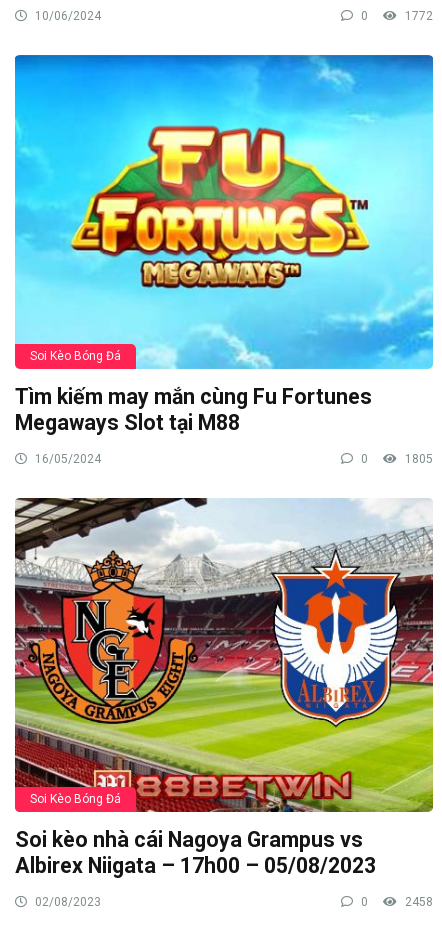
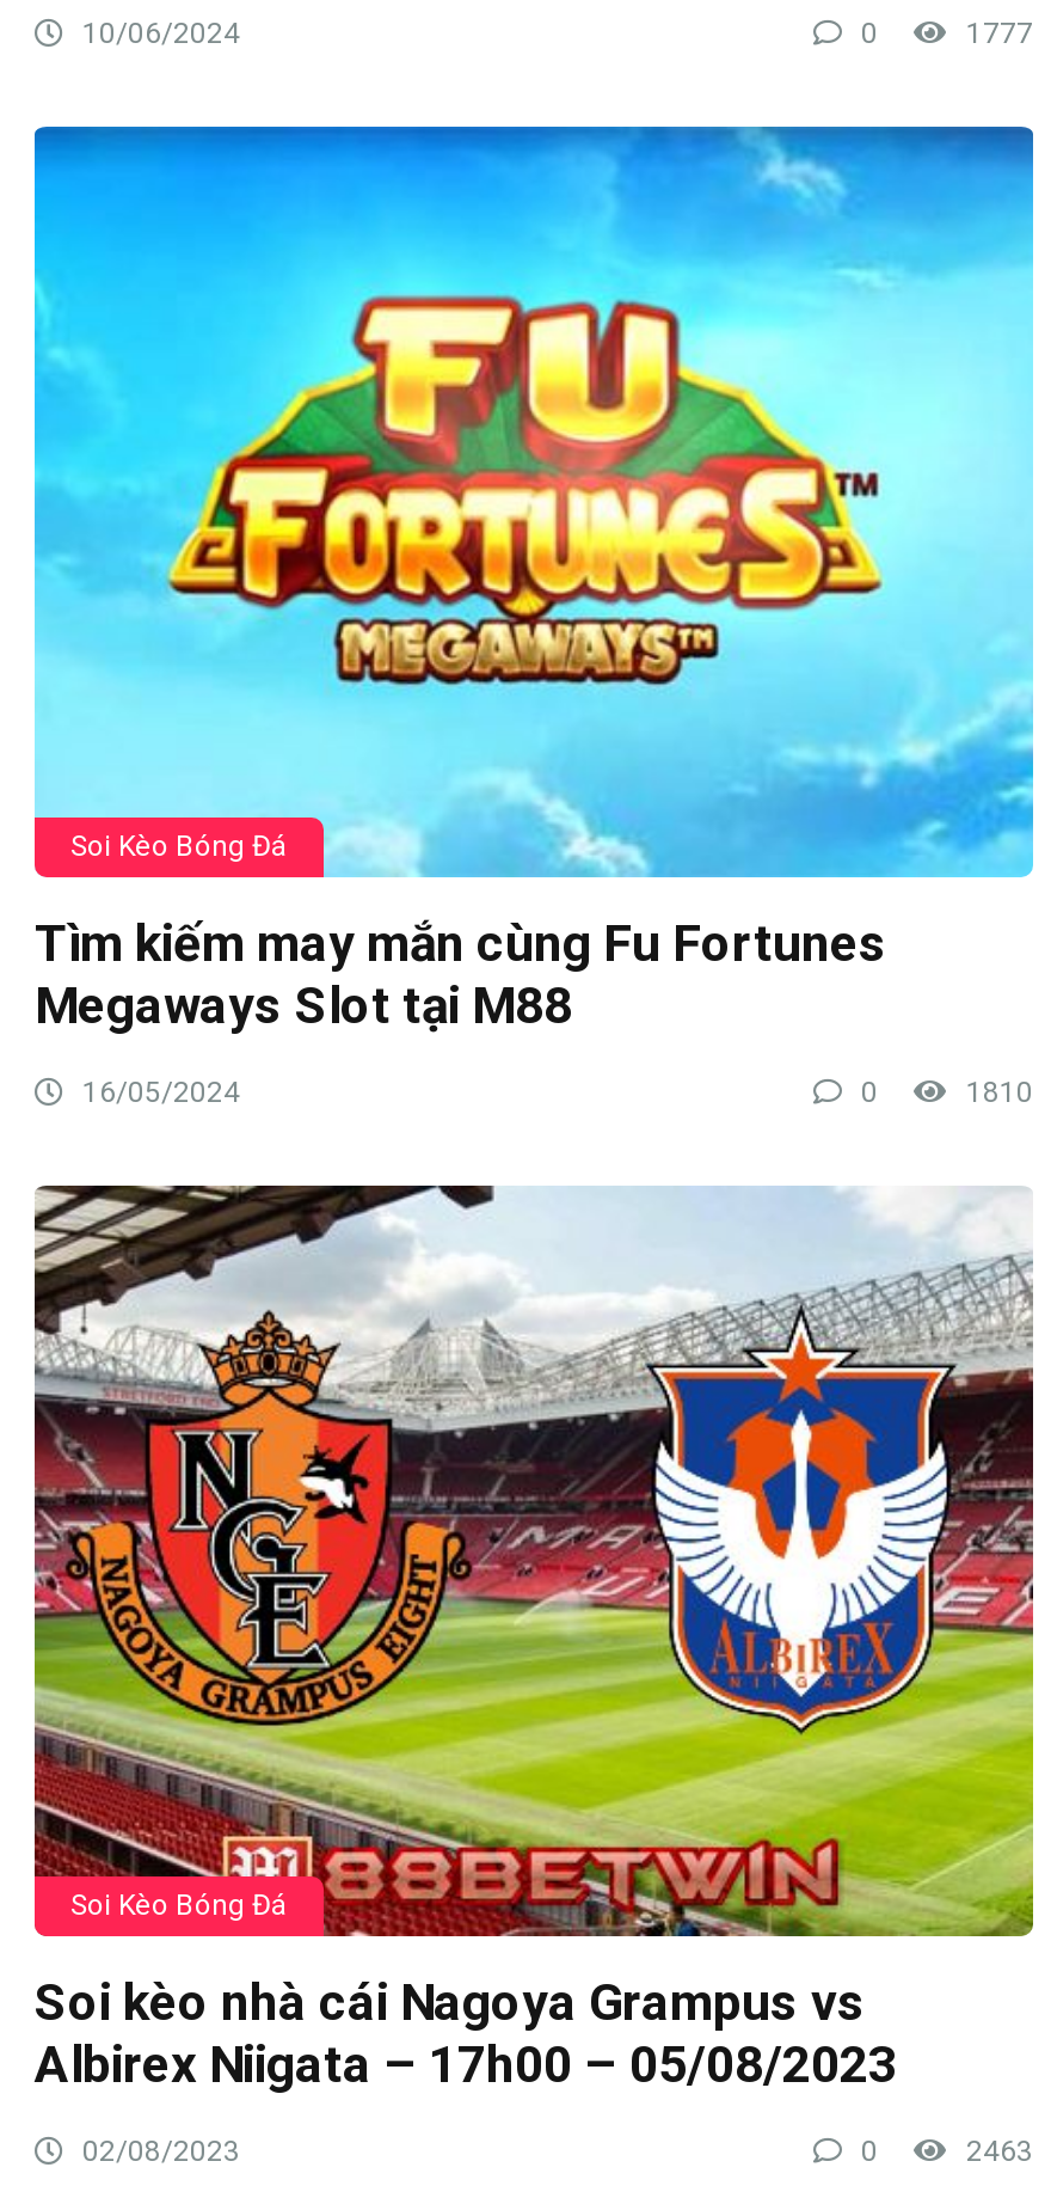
- 1772
+ 1777

- 1805
+ 1810

- 2458
+ 2463
